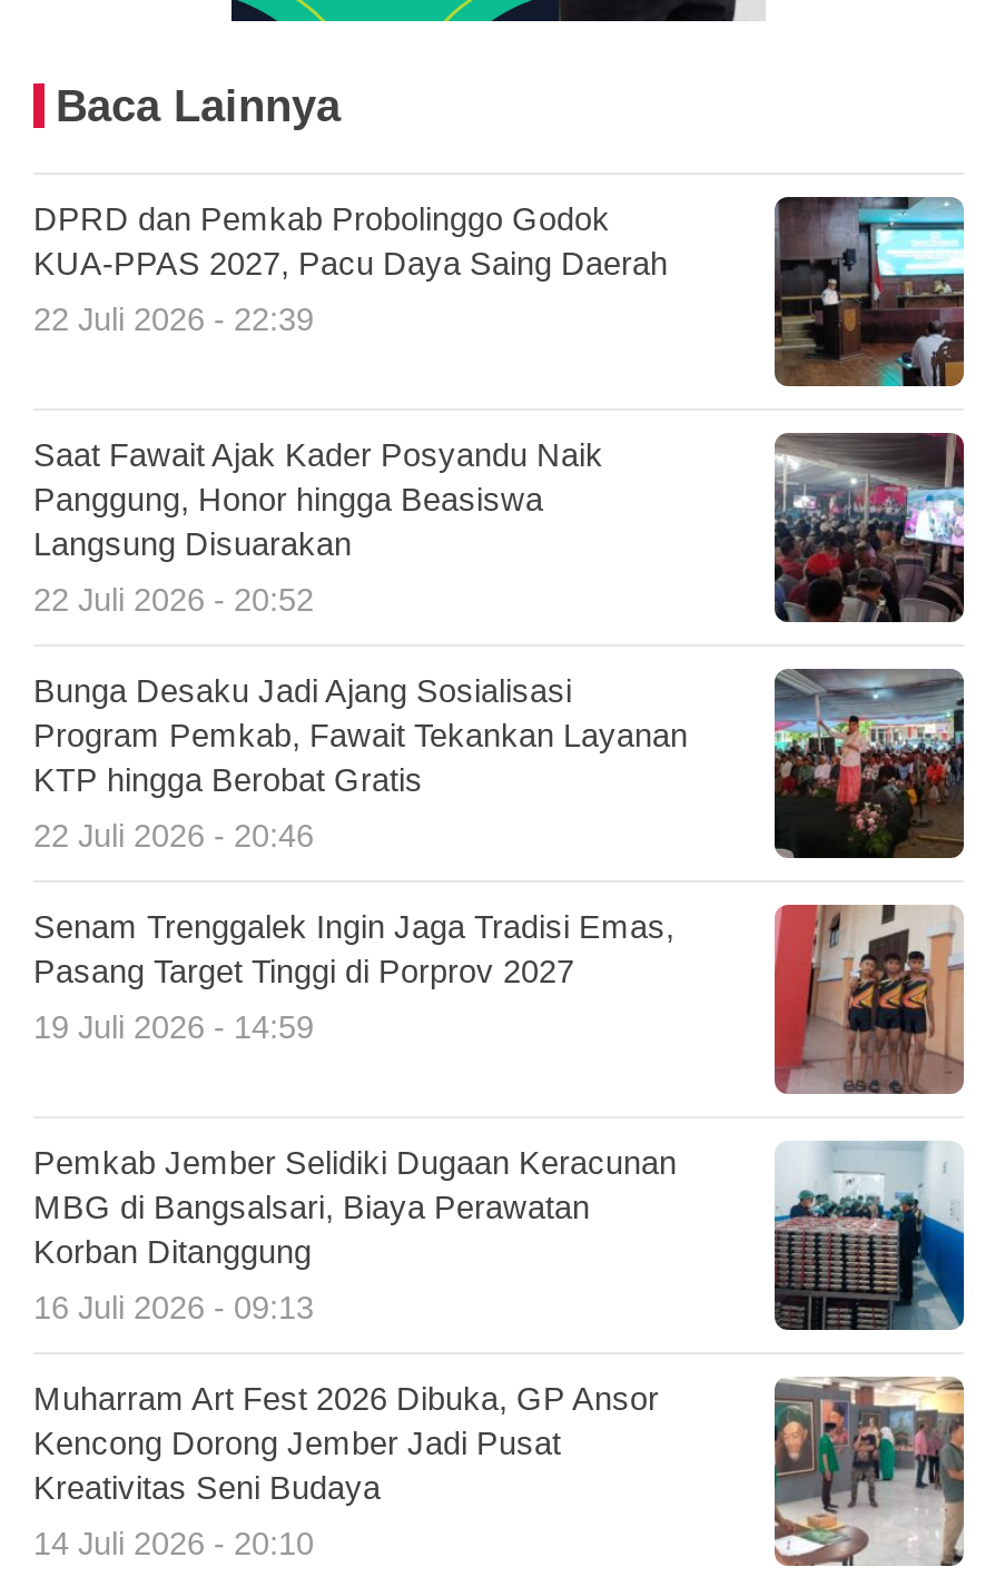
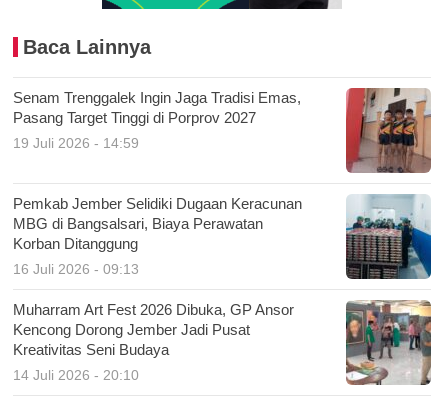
- DPRD dan Pemkab Probolinggo Godok
- KUA-PPAS 2027, Pacu Daya Saing Daerah
- 22 Juli 2026 - 22:39

- [image]

- [image]
- Saat Fawait Ajak Kader Posyandu Naik
- Panggung, Honor hingga Beasiswa
- Langsung Disuarakan
- 22 Juli 2026 - 20:52
- Bunga Desaku Jadi Ajang Sosialisasi
- Program Pemkab, Fawait Tekankan Layanan
- KTP hingga Berobat Gratis
- 22 Juli 2026 - 20:46

- [image]
